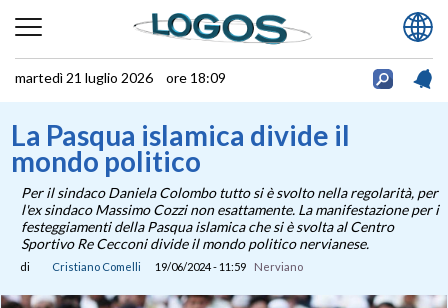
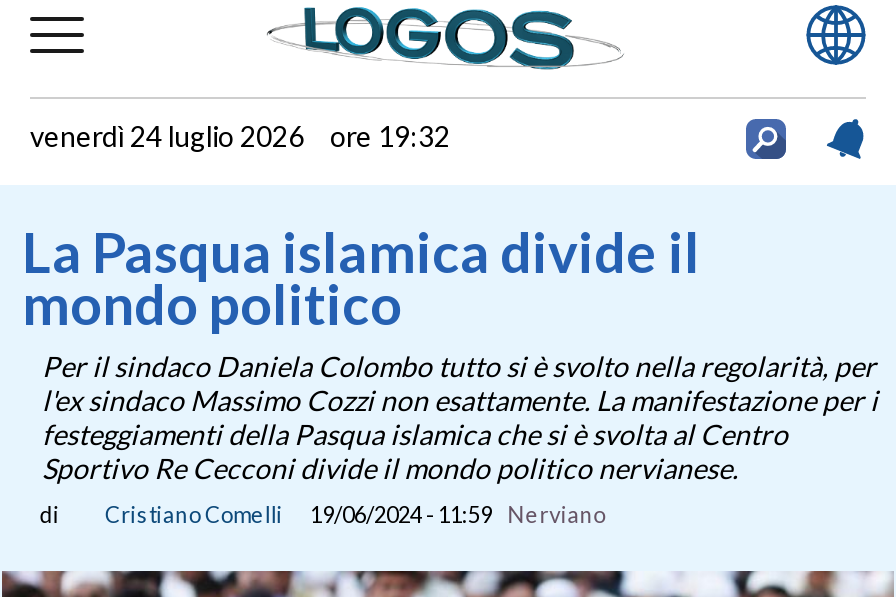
- martedì 21 luglio 2026 ore 18:09
+ venerdì 24 luglio 2026 ore 19:32
